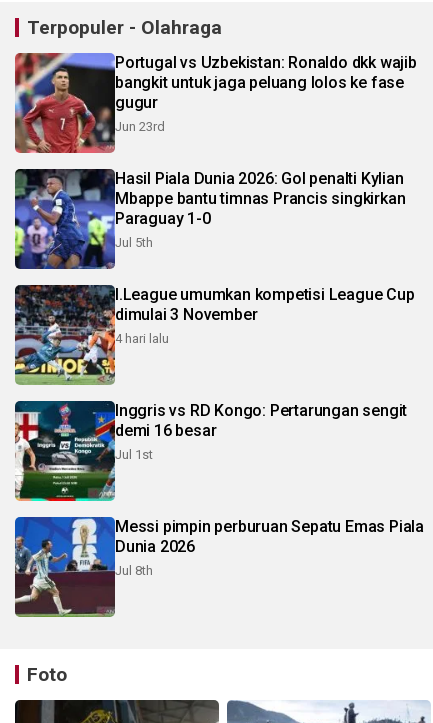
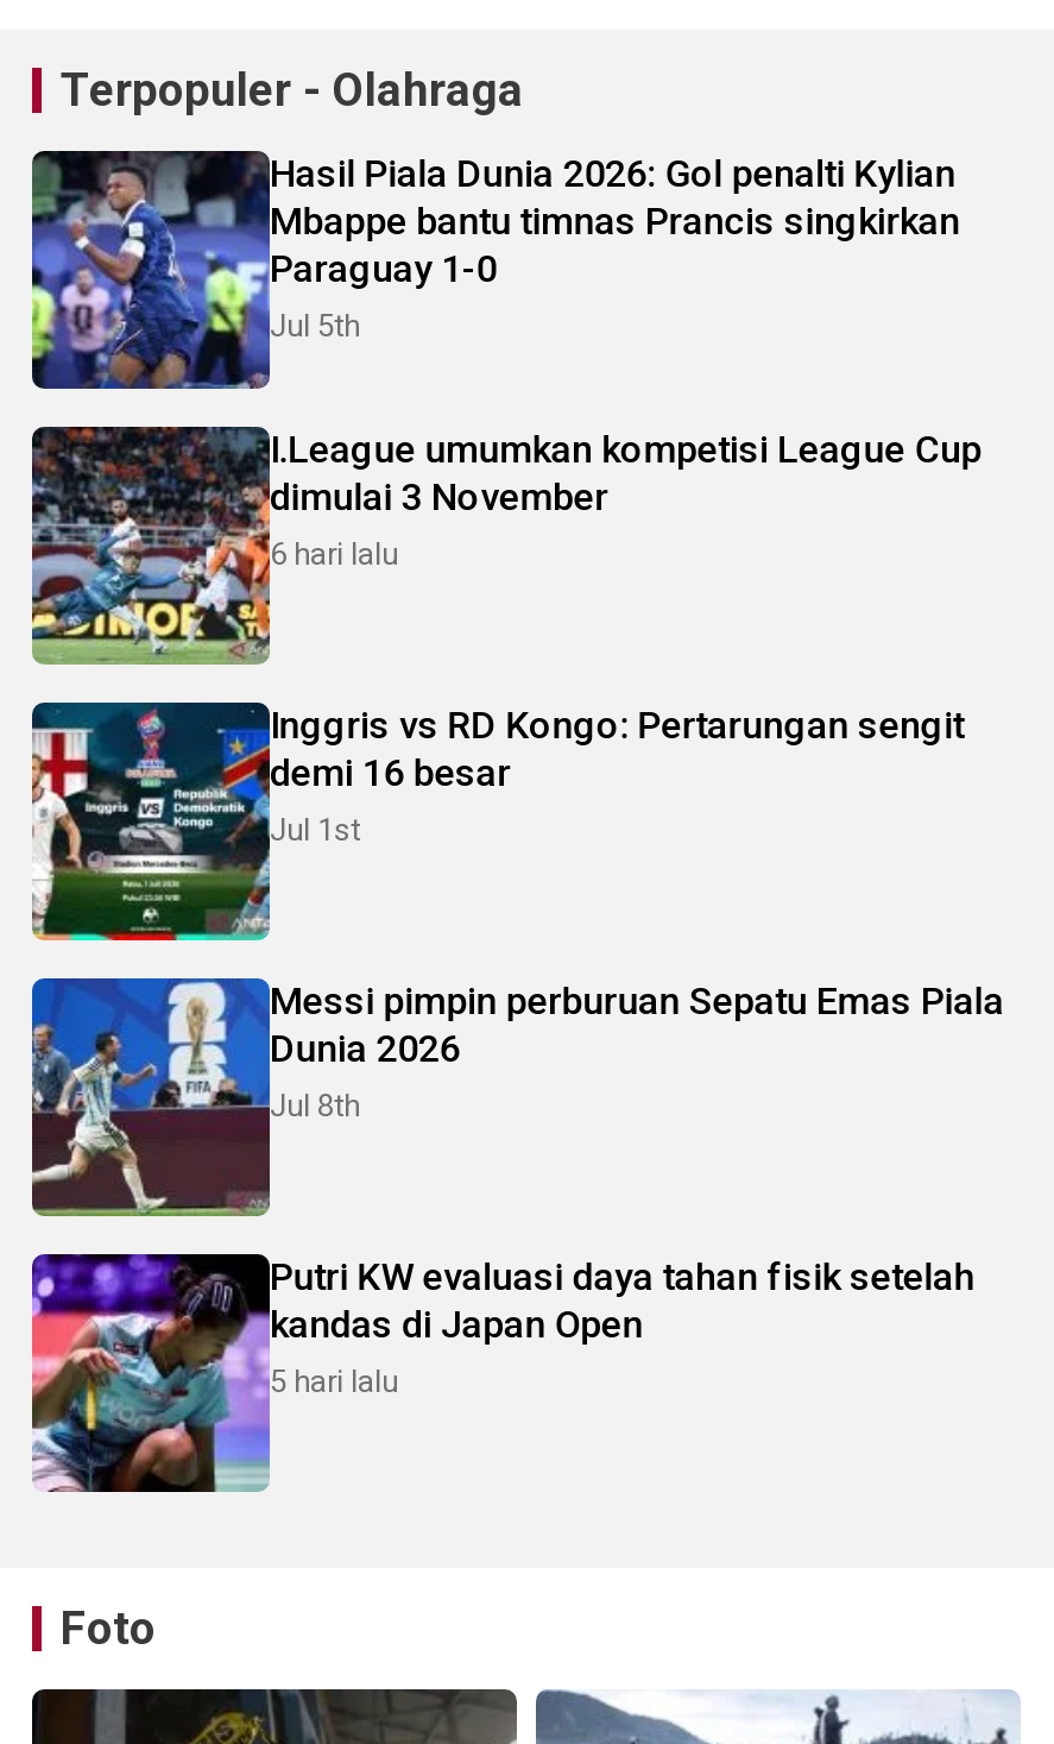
- [image]
- Portugal vs Uzbekistan: Ronaldo dkk wajib
- bangkit untuk jaga peluang lolos ke fase
- gugur
- Jun 23rd

moved up: [image] | Hasil Piala Dunia 2026: Gol penalti Kylian | Mbappe bantu timnas Prancis singkirkan | Paraguay 1-0 | Jul 5th | I.League umumkan kompetisi League Cup | dimulai 3 November

moved up: [image] | Inggris vs RD Kongo: Pertarungan sengit | demi 16 besar | Jul 1st | Messi pimpin perburuan Sepatu Emas Piala | Dunia 2026 | Jul 8th

- 4 hari lalu
+ 6 hari lalu

+ [image]
+ Putri KW evaluasi daya tahan fisik setelah
+ kandas di Japan Open
+ 5 hari lalu
